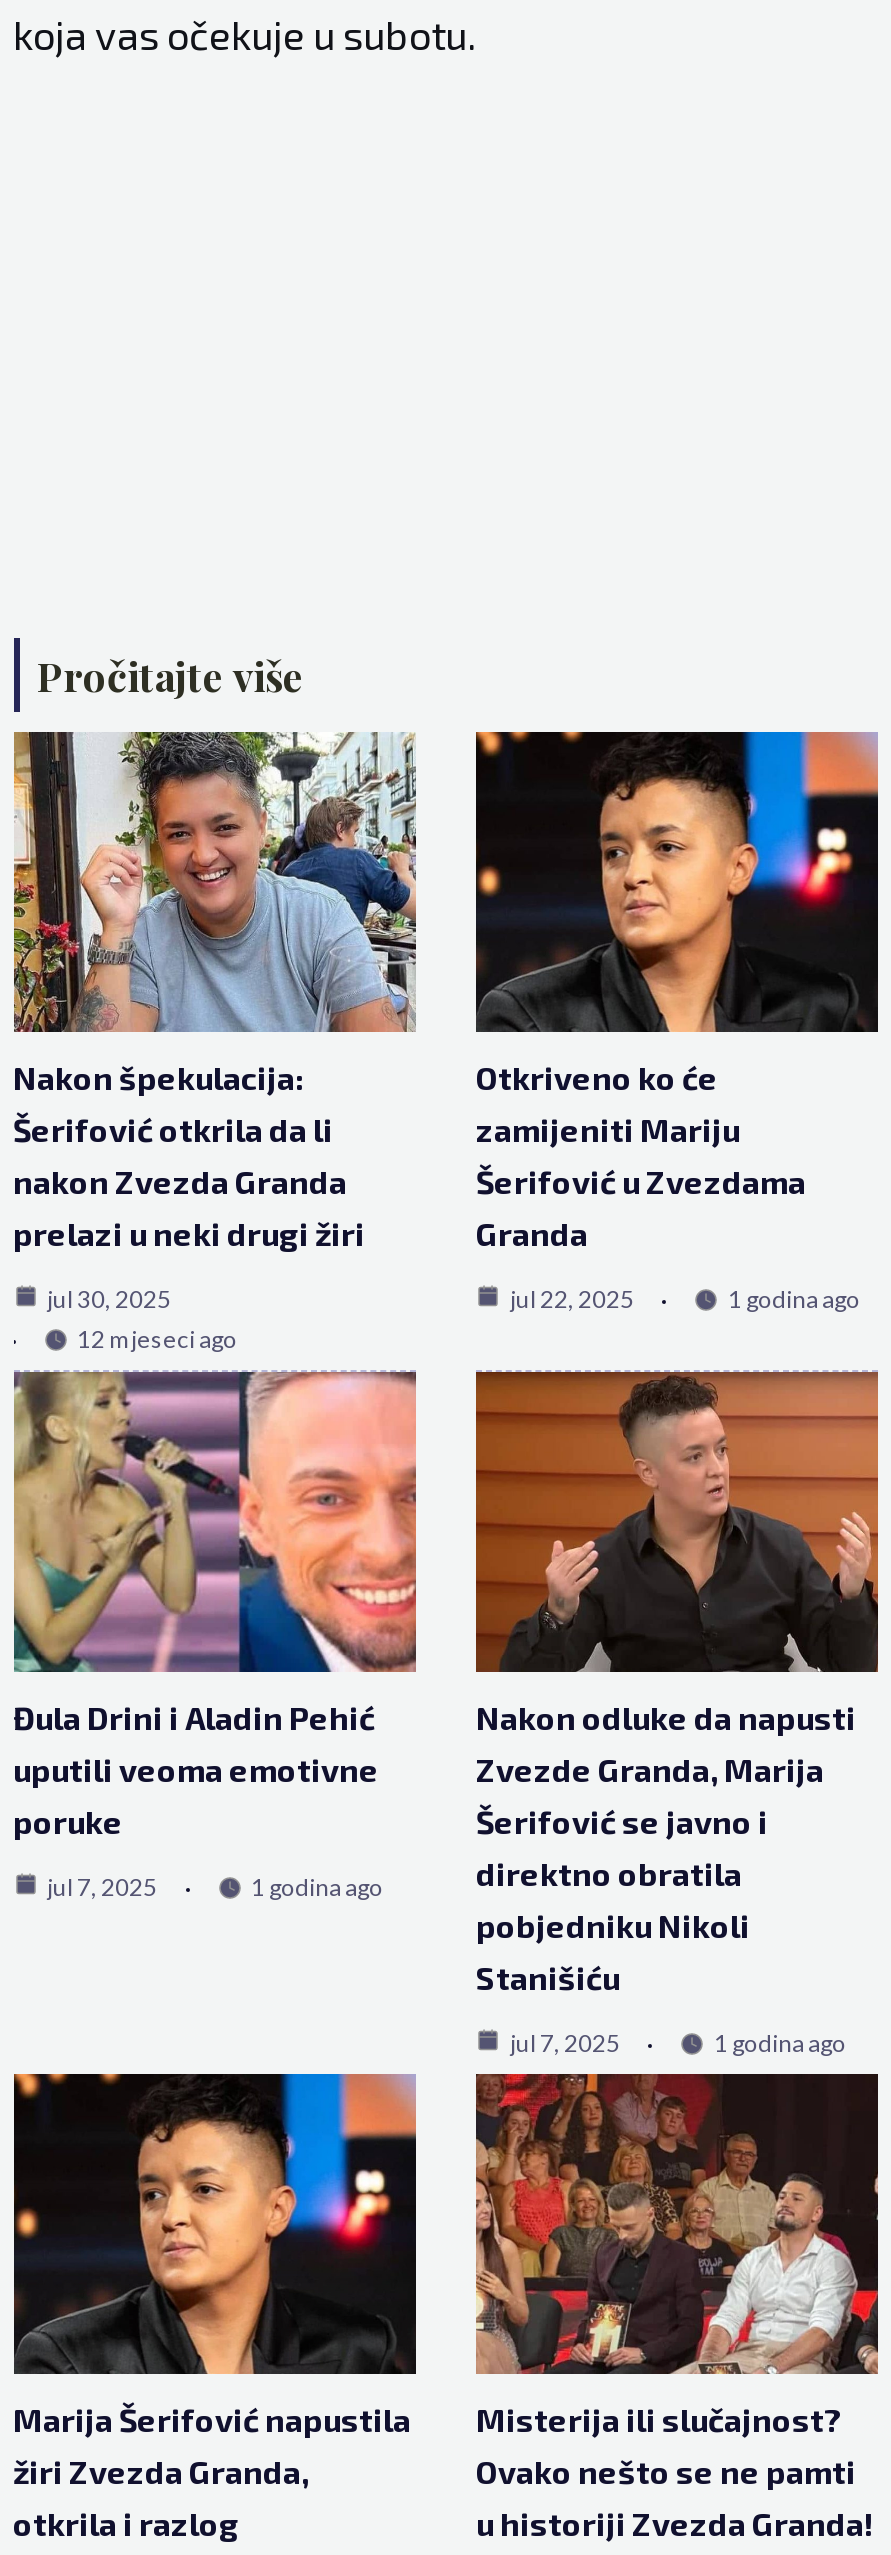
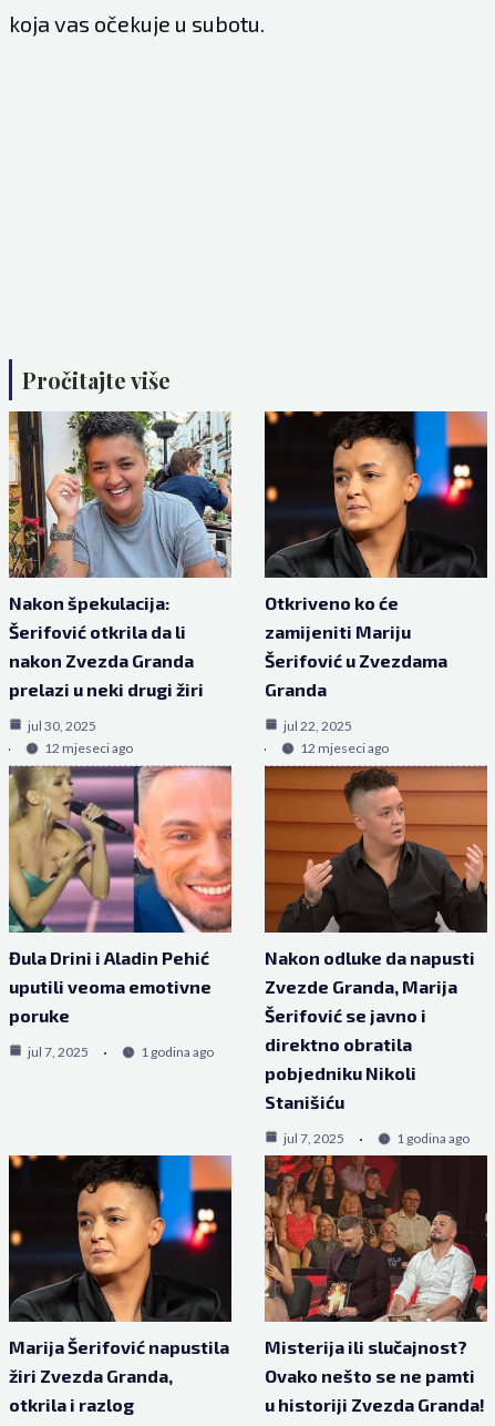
- 1 godina ago
+ 12 mjeseci ago
